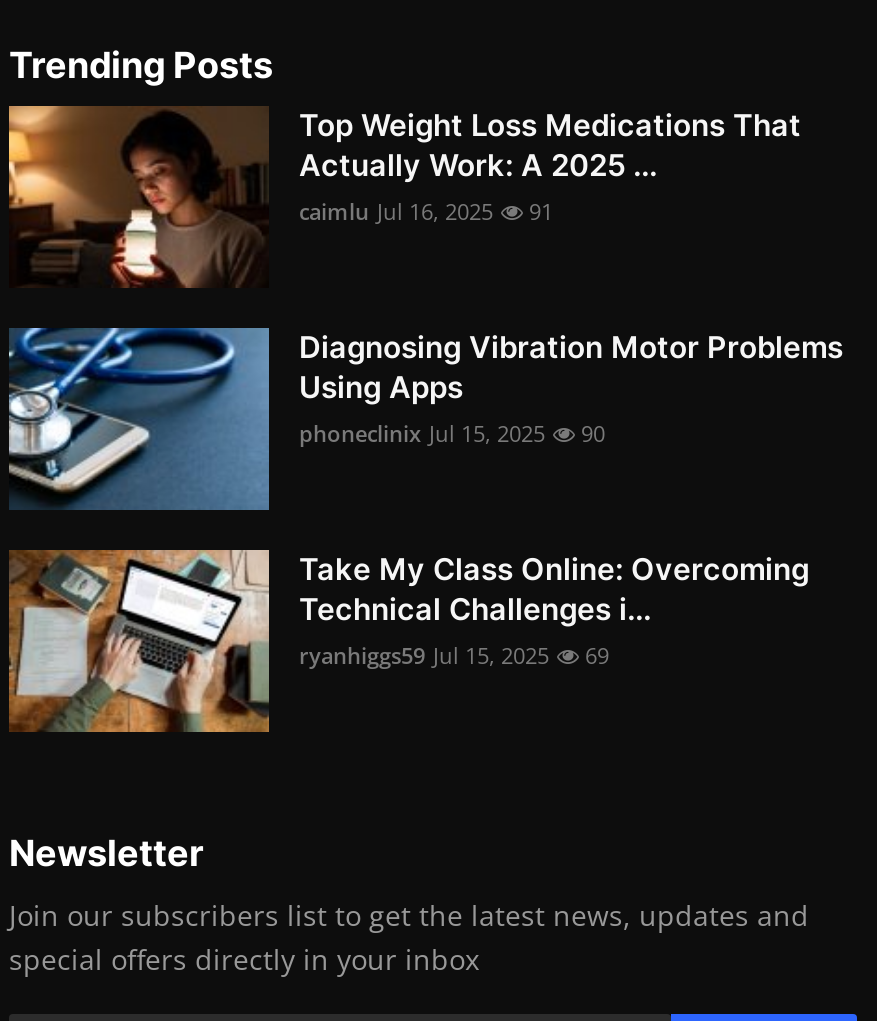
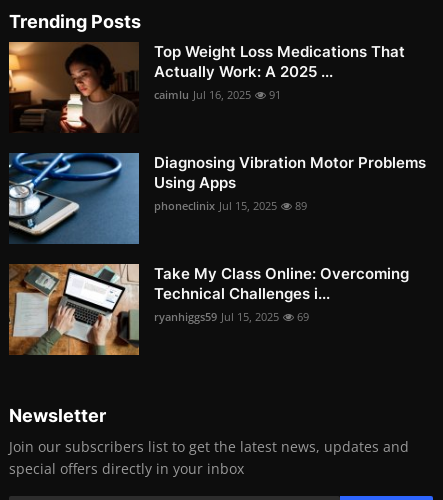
- phoneclinix Jul 15, 2025 90
+ phoneclinix Jul 15, 2025 89
